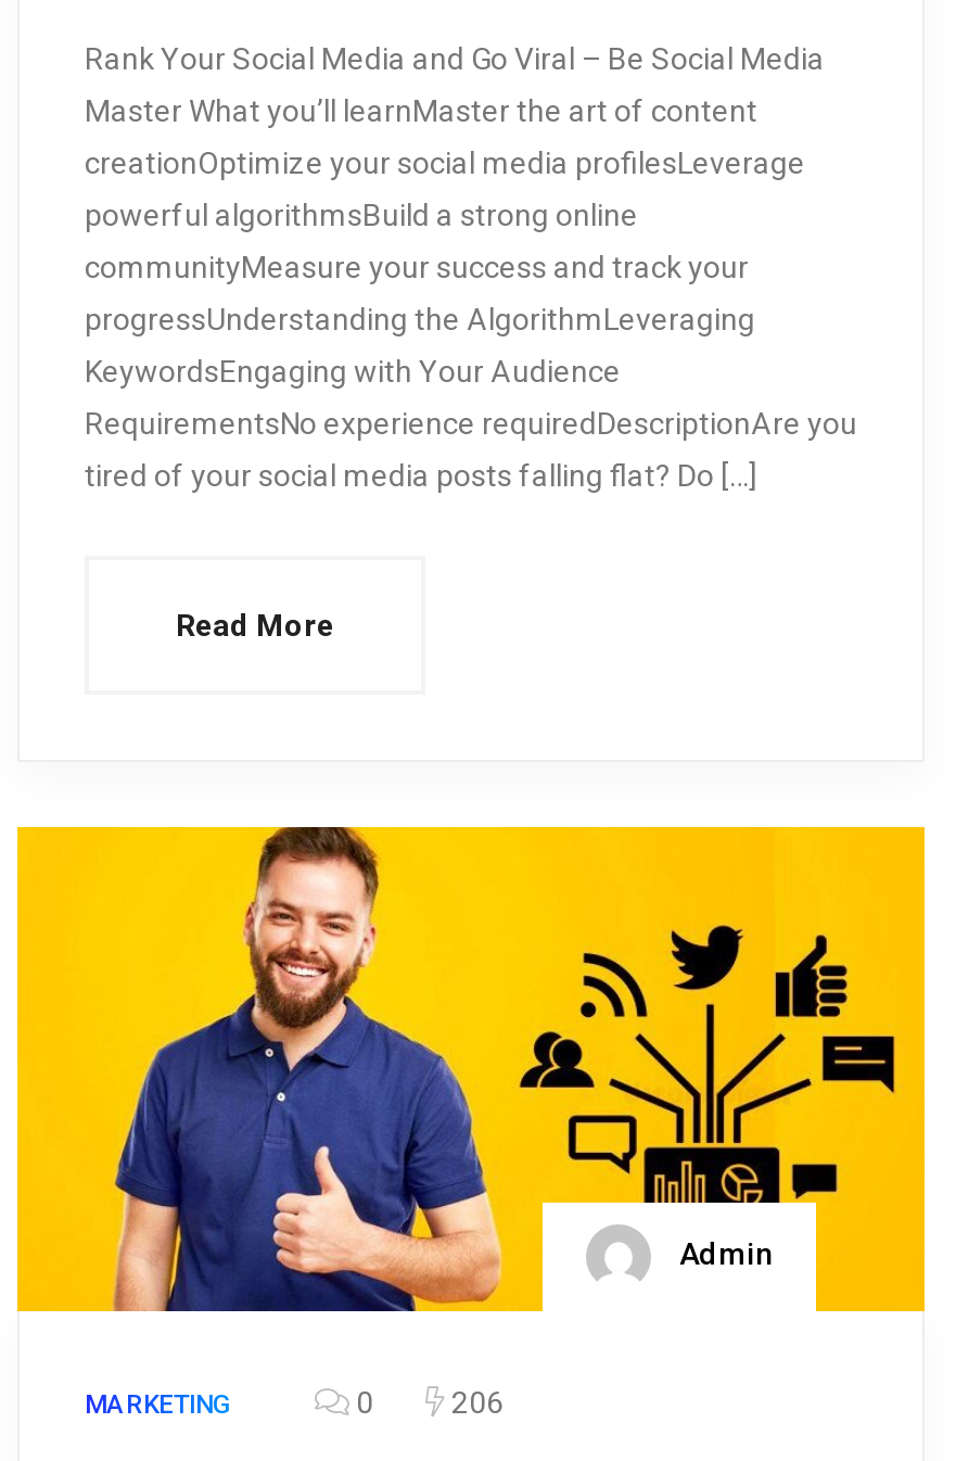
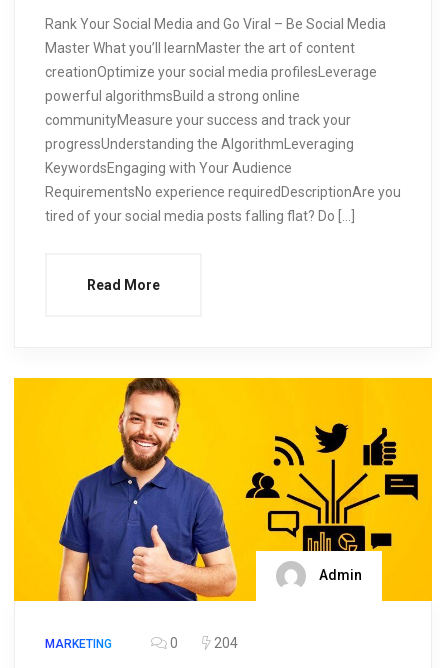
- 206
+ 204
